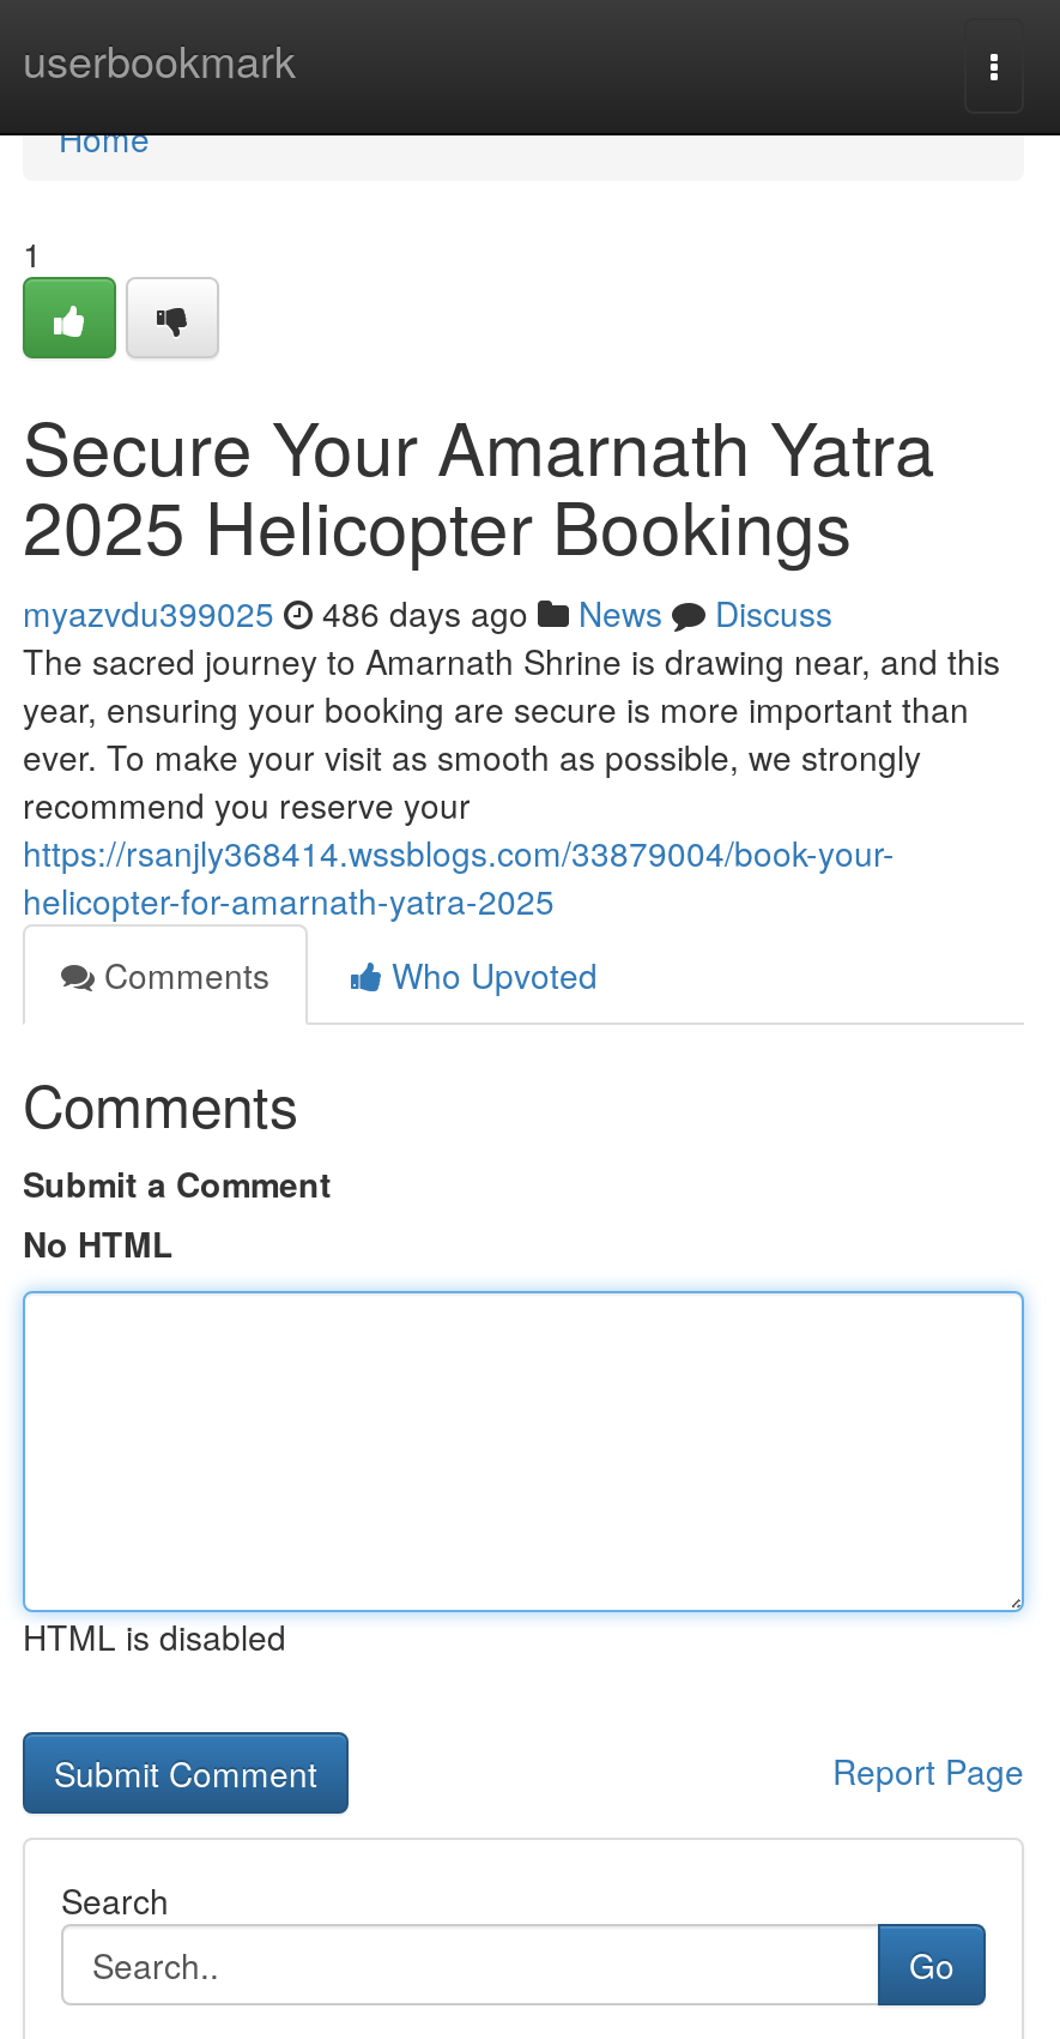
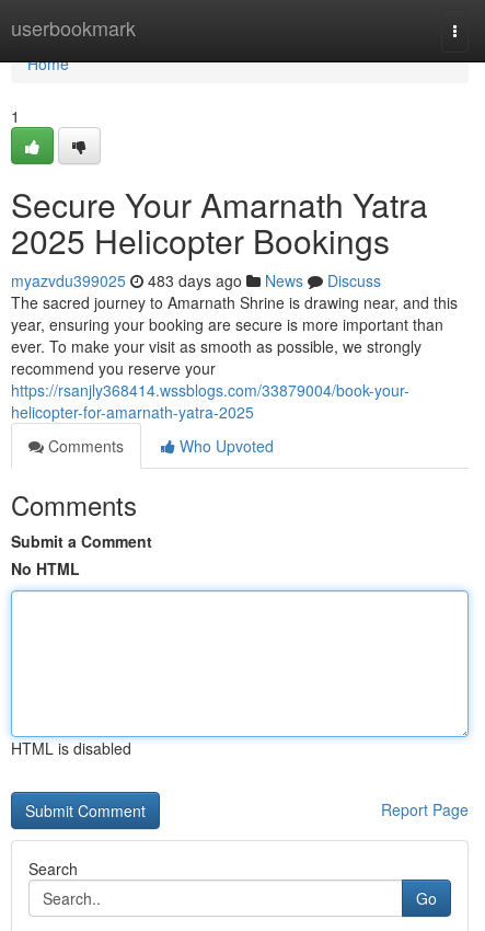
- myazvdu399025 486 days ago News Discuss
+ myazvdu399025 483 days ago News Discuss
